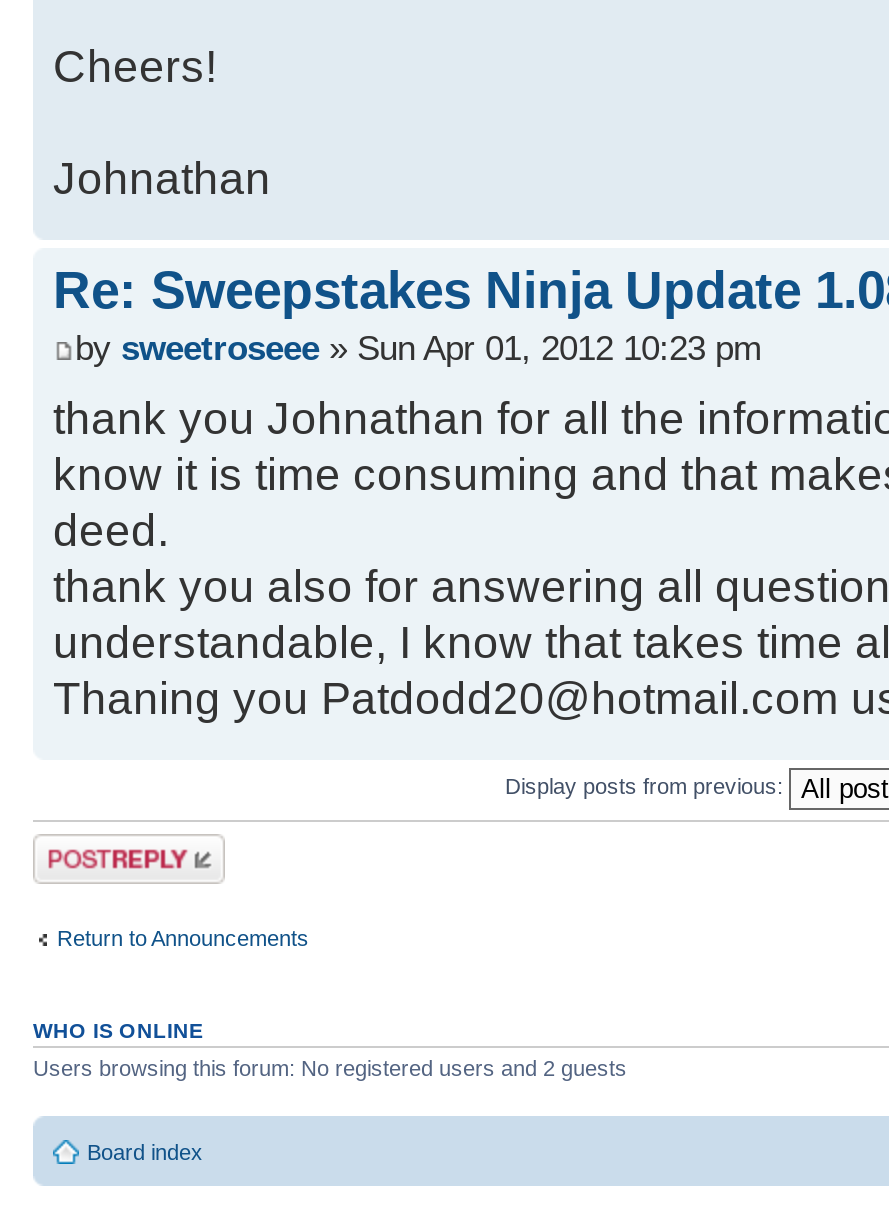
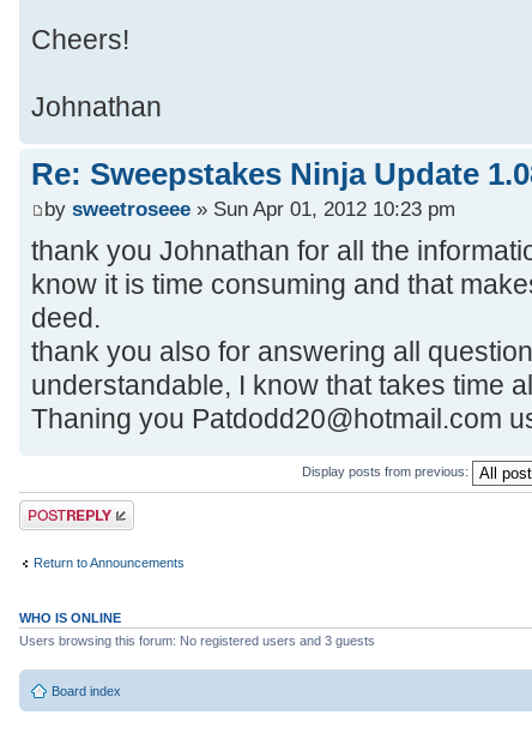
- Users browsing this forum: No registered users and 2 guests
+ Users browsing this forum: No registered users and 3 guests
